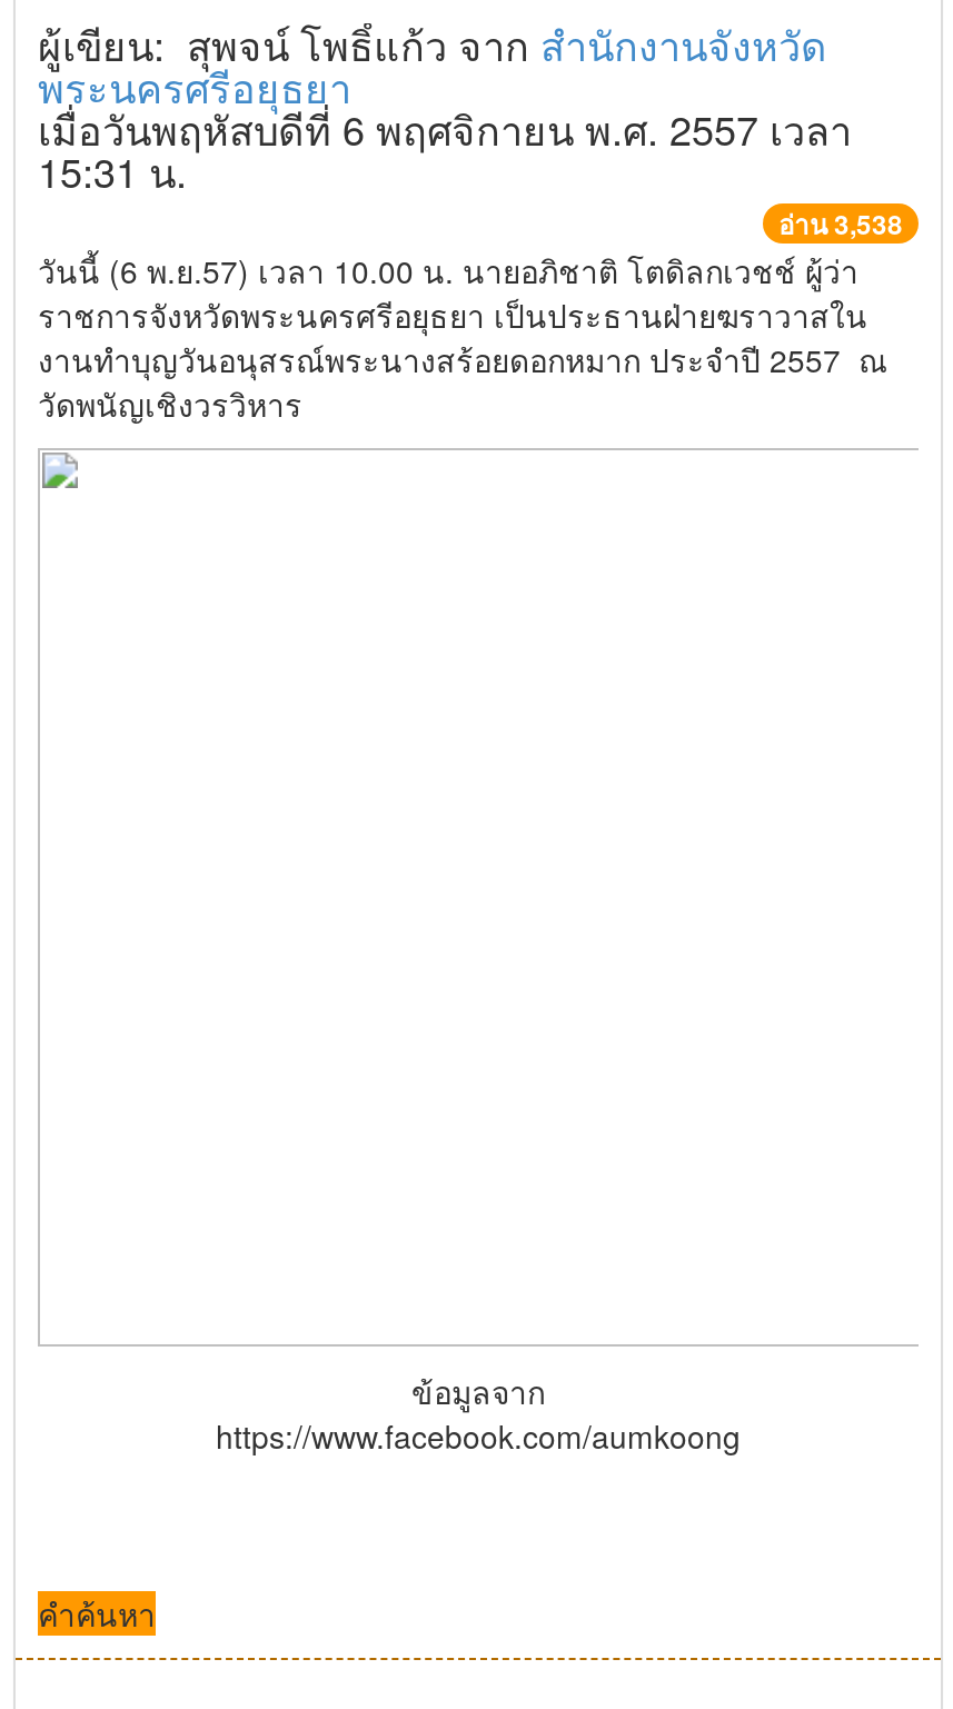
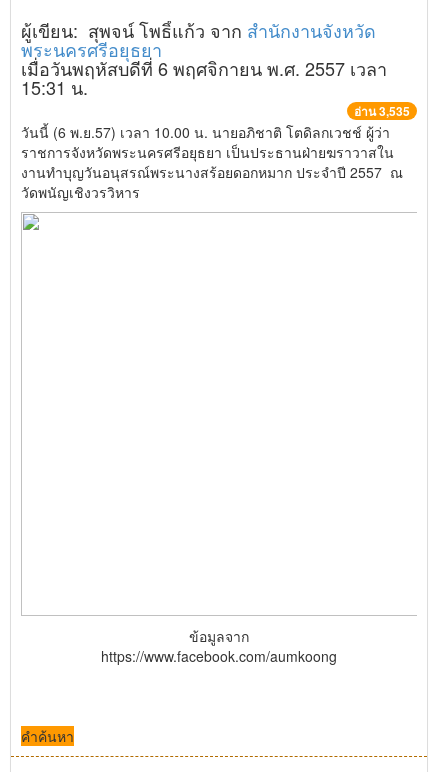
- อ่าน 3,538
+ อ่าน 3,535
